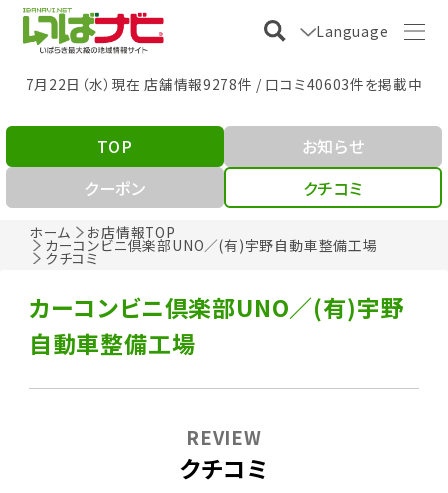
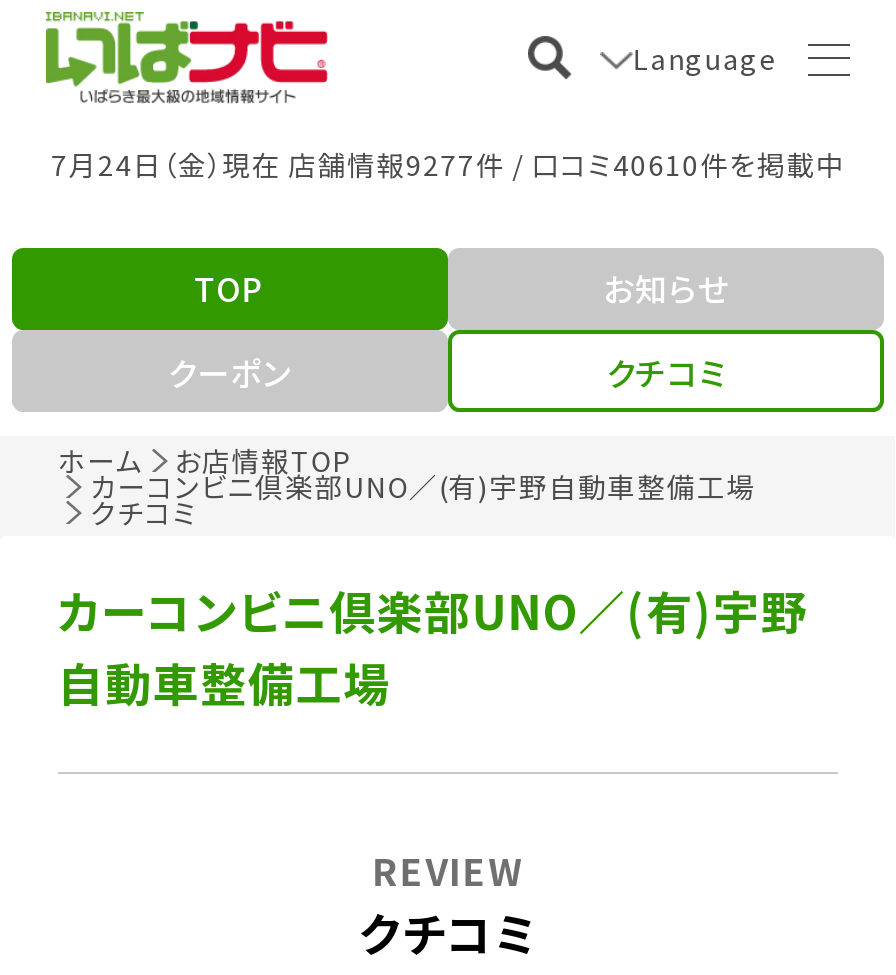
- 7月22日（水）現在 店舗情報9278件 / 口コミ40603件を掲載中
+ 7月24日（金）現在 店舗情報9277件 / 口コミ40610件を掲載中
